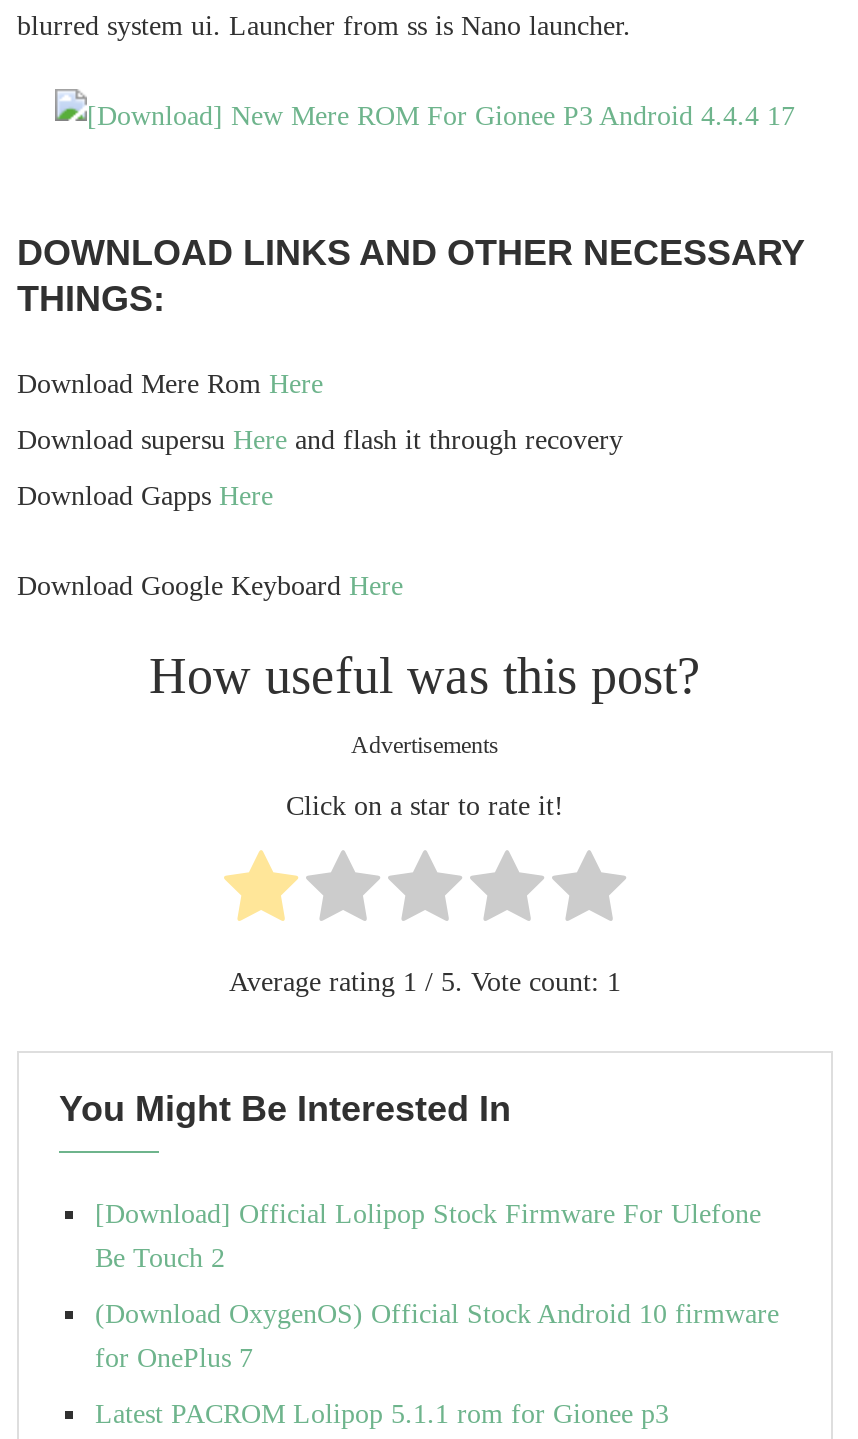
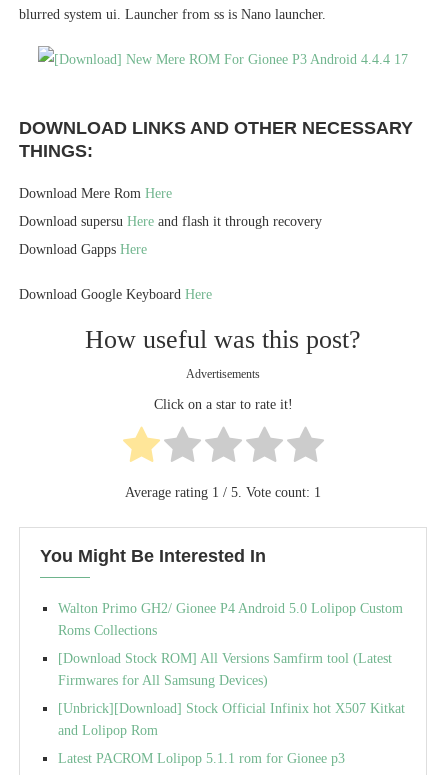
- [Download] Official Lolipop Stock Firmware For Ulefone
- Be Touch 2
- (Download OxygenOS) Official Stock Android 10 firmware
- for OnePlus 7
+ Walton Primo GH2/ Gionee P4 Android 5.0 Lolipop Custom
+ Roms Collections
+ [Download Stock ROM] All Versions Samfirm tool (Latest
+ Firmwares for All Samsung Devices)
+ [Unbrick][Download] Stock Official Infinix hot X507 Kitkat
+ and Lolipop Rom
